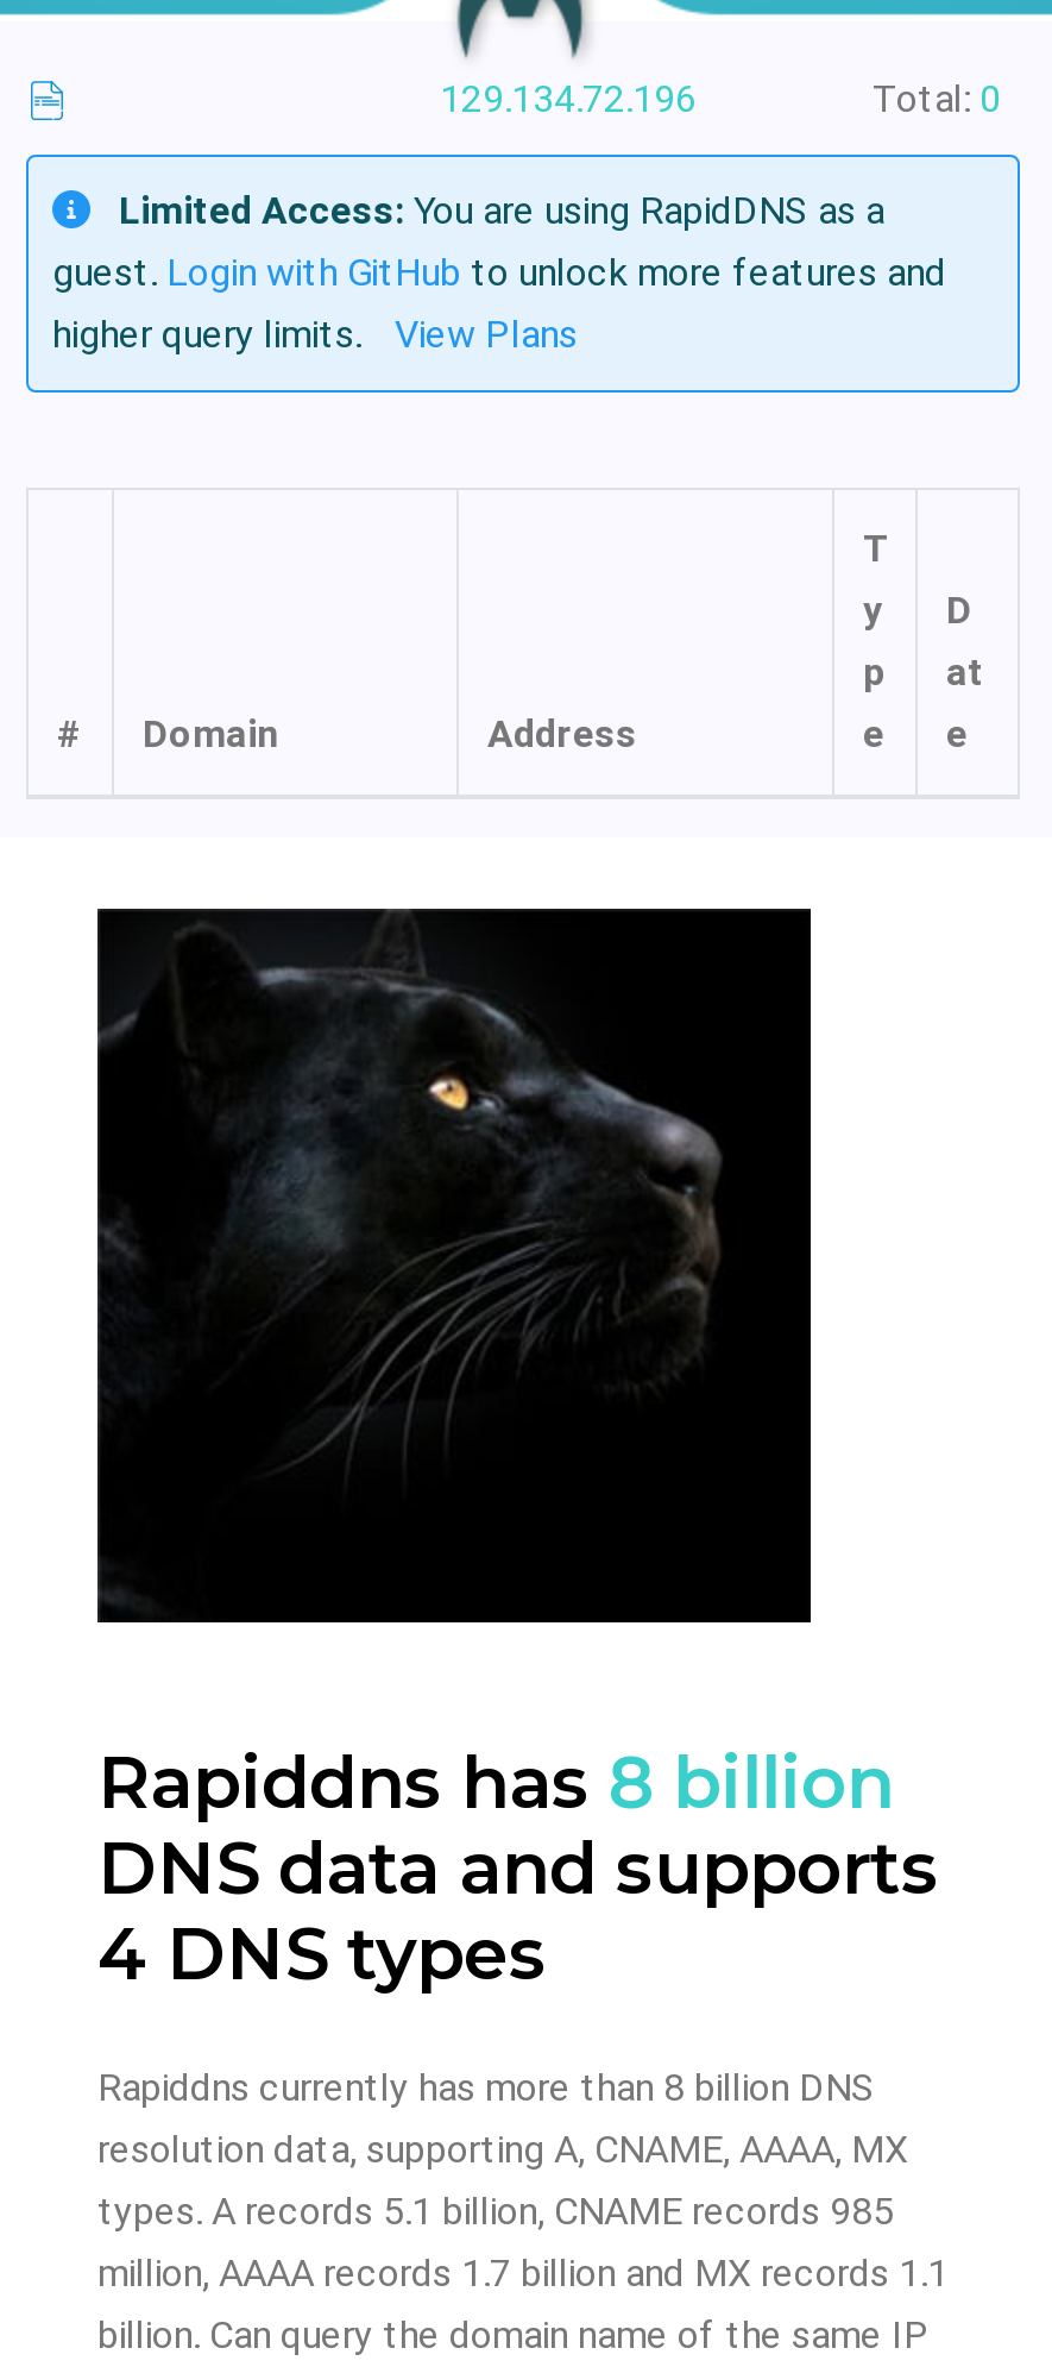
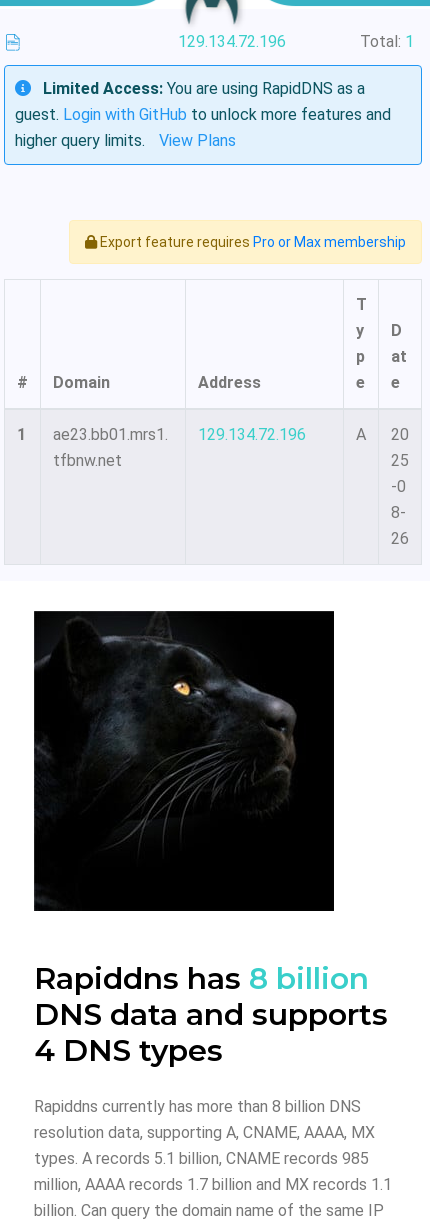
- Total: 0
+ Total: 1

+ Export feature requires Pro or Max membership

+ 1
+ ae23.bb01.mrs1.
+ tfbnw.net

+ 129.134.72.196
+ A
+ 20
+ 25
+ -0
+ 8-
+ 26
